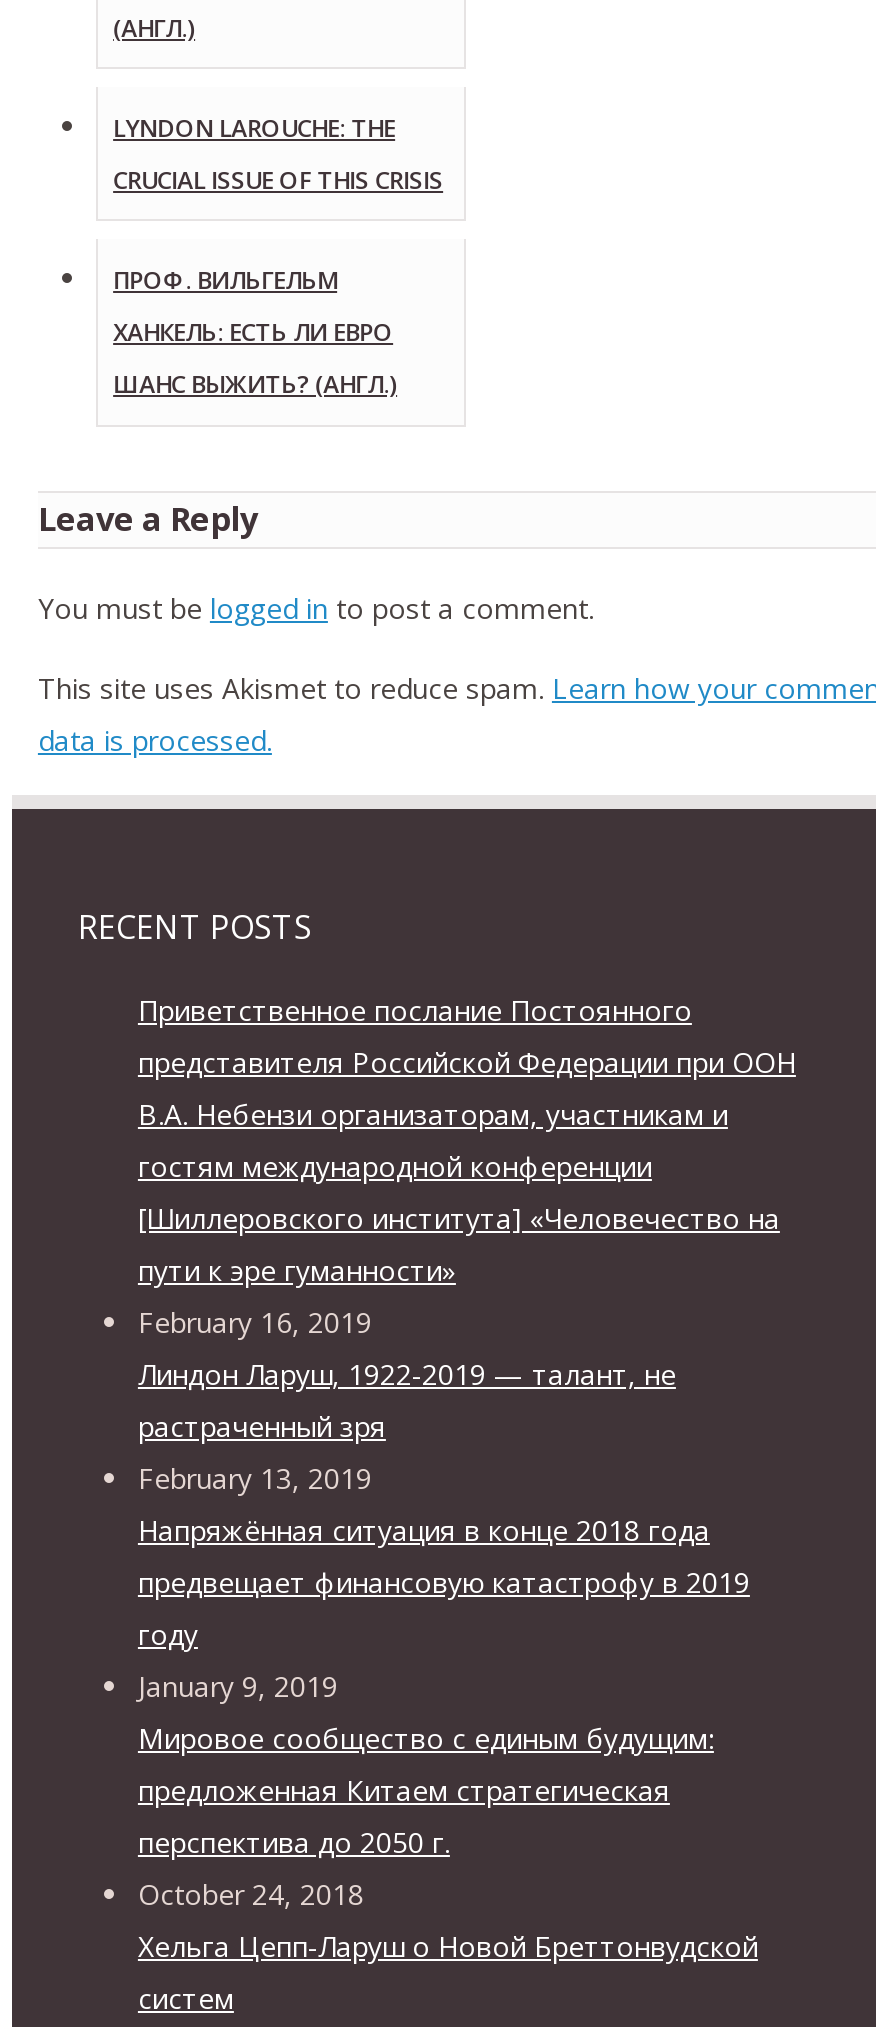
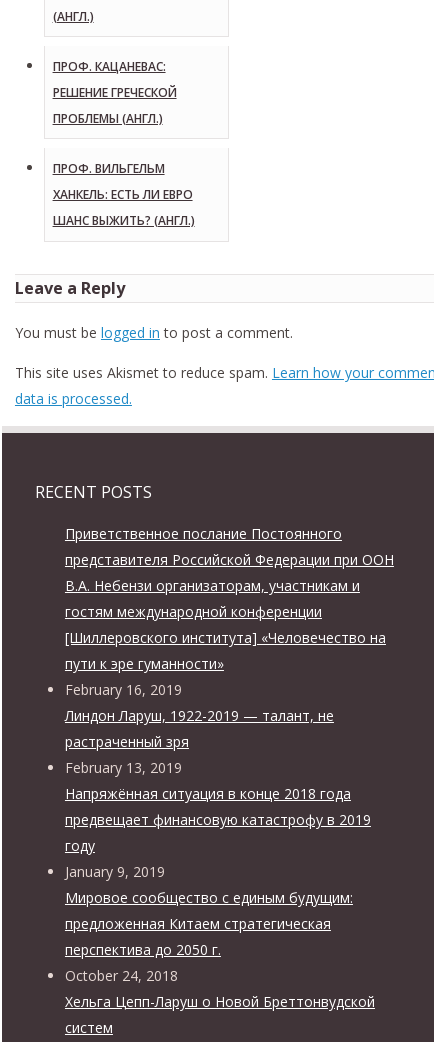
- LYNDON LAROUCHE: THE
- CRUCIAL ISSUE OF THIS CRISIS
+ ПРОФ. КАЦАНЕВАС:
+ РЕШЕНИЕ ГРЕЧЕСКОЙ
+ ПРОБЛЕМЫ (АНГЛ.)
